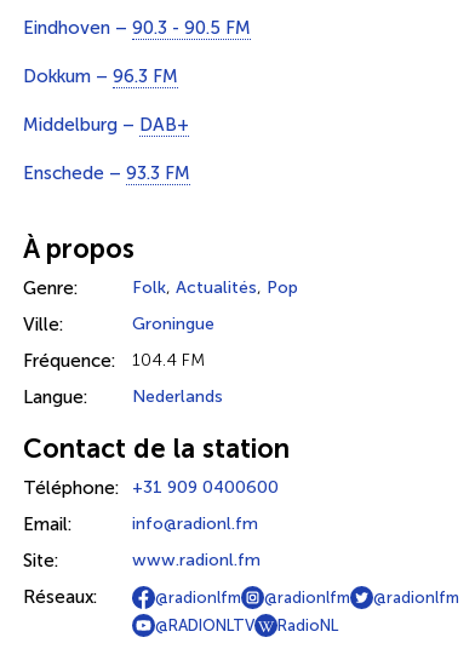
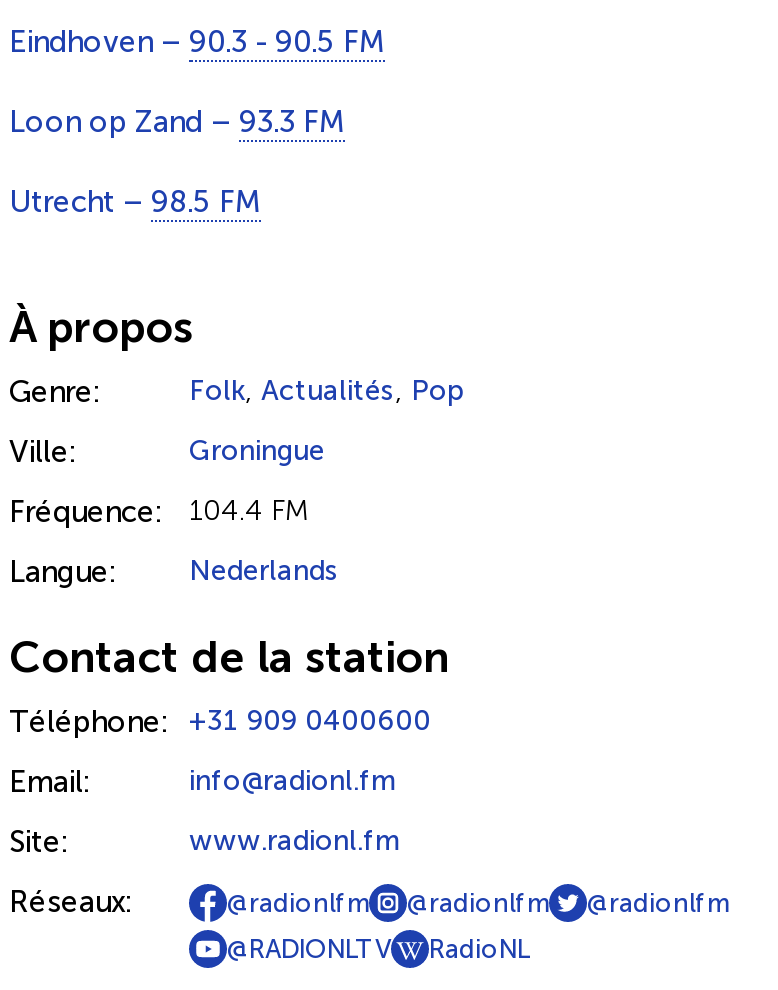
- Dokkum – 96.3 FM
- Middelburg – DAB+
- Enschede – 93.3 FM
+ Loon op Zand – 93.3 FM
+ Utrecht – 98.5 FM
